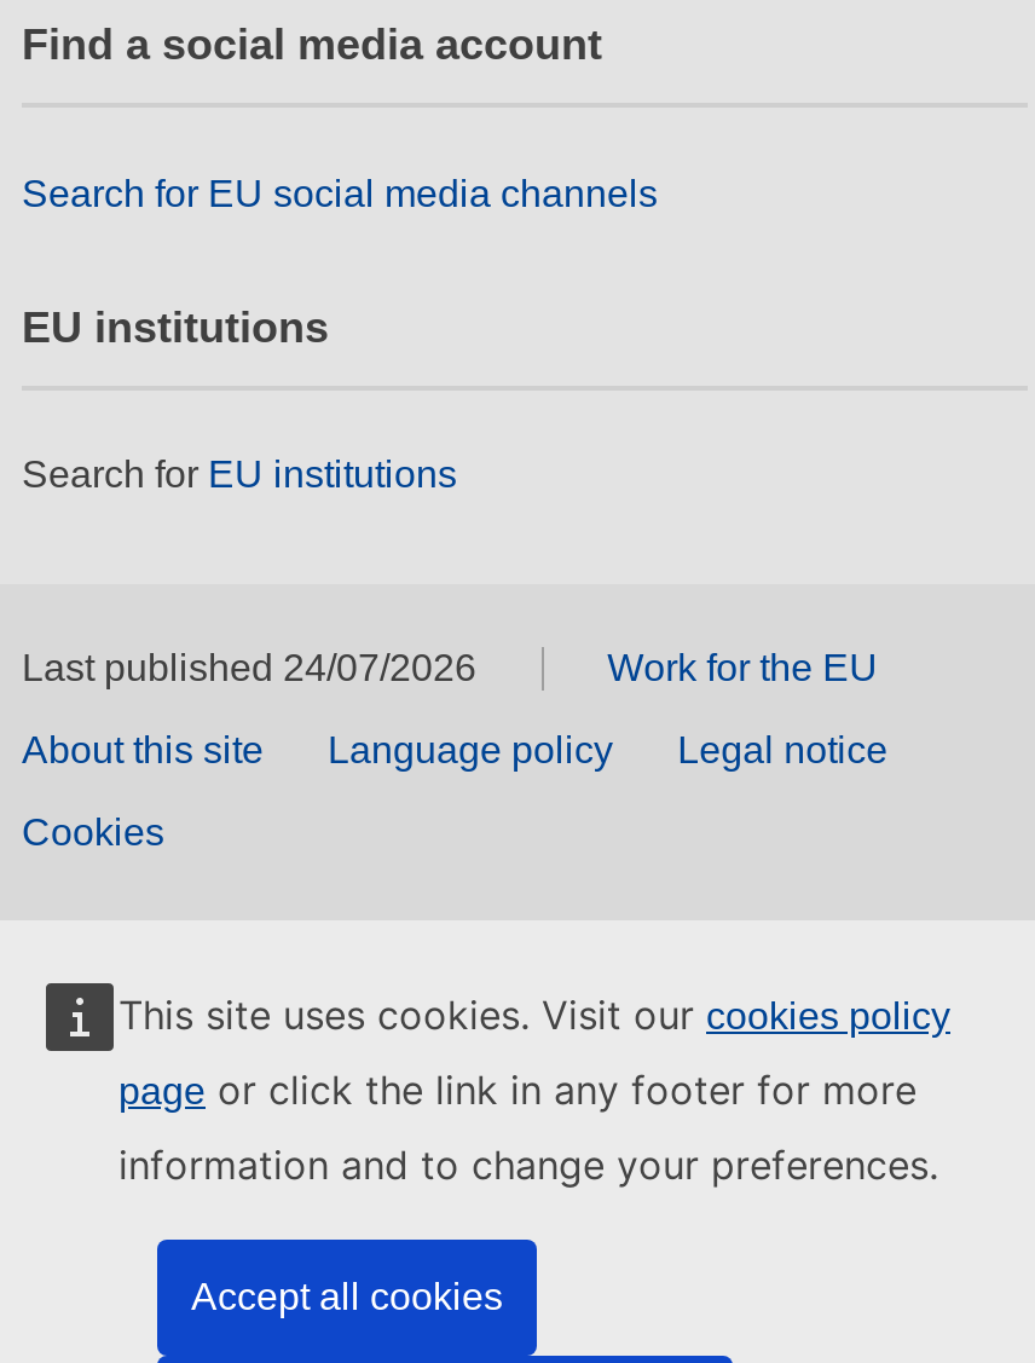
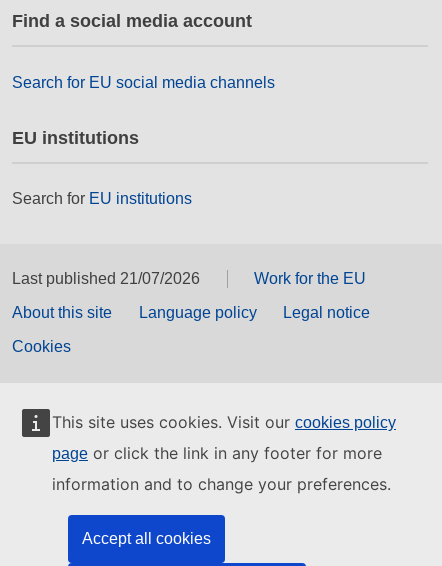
- Last published 24/07/2026
+ Last published 21/07/2026
